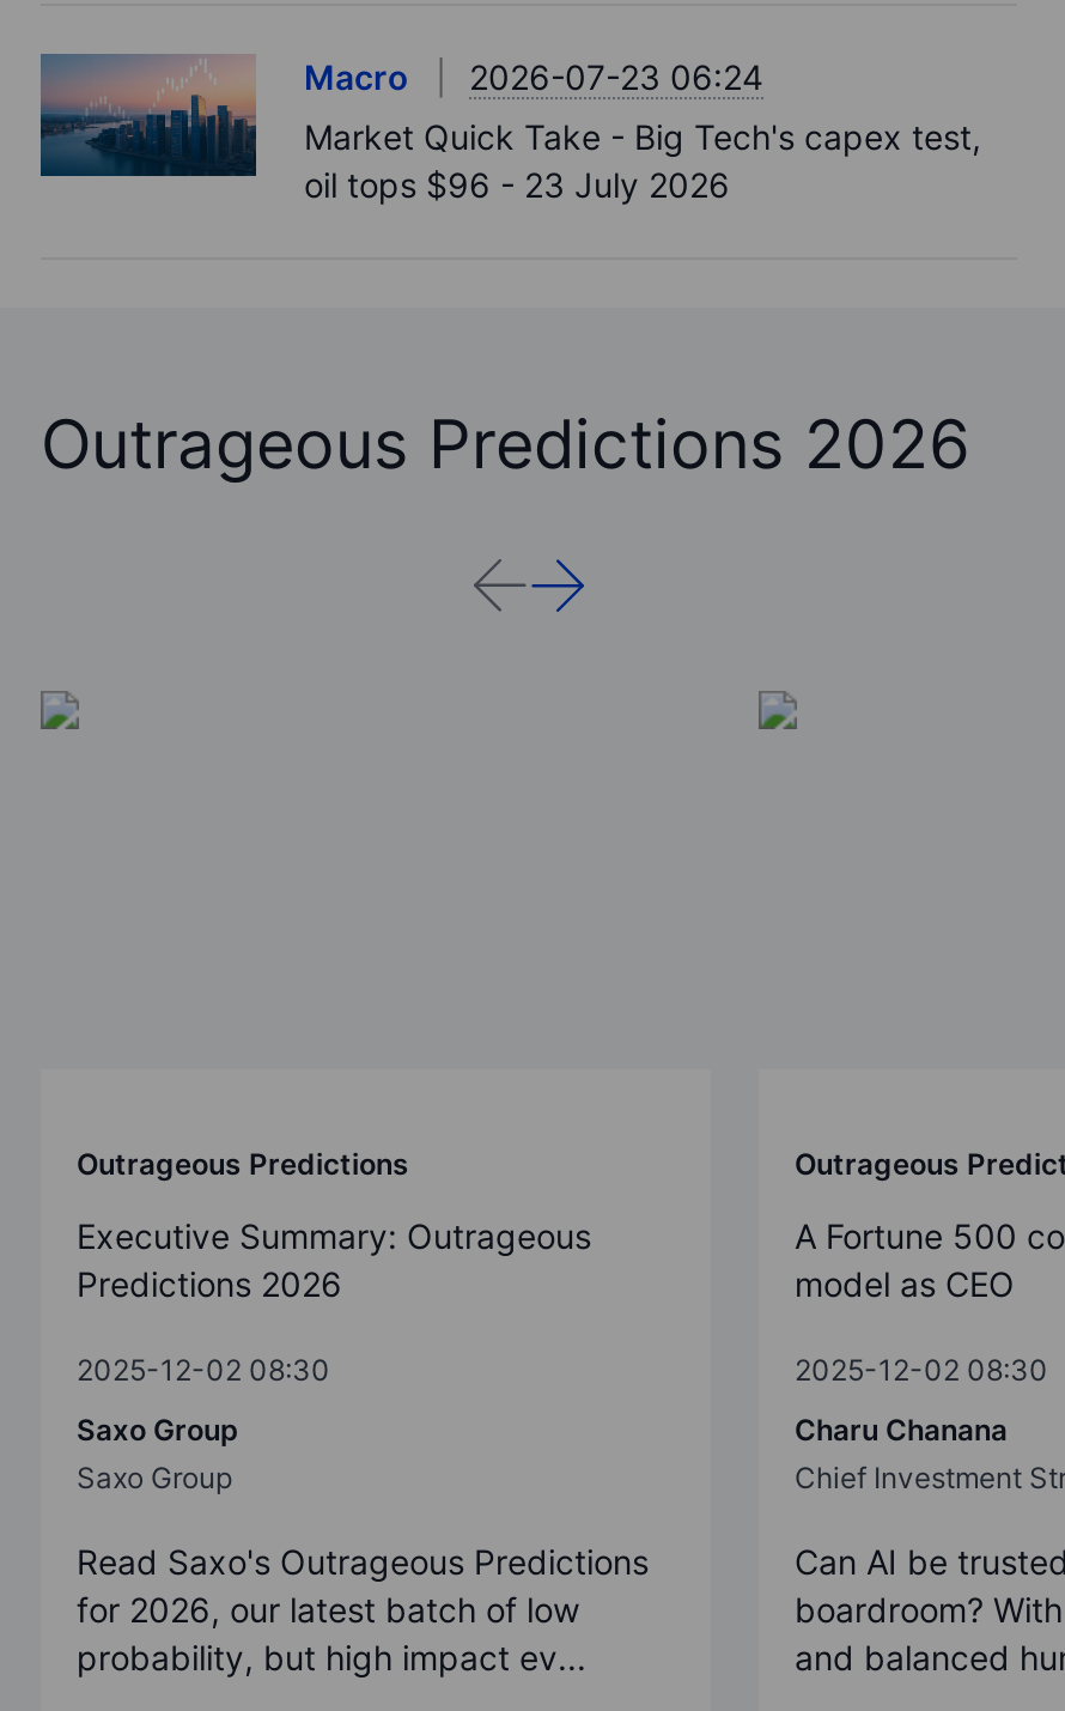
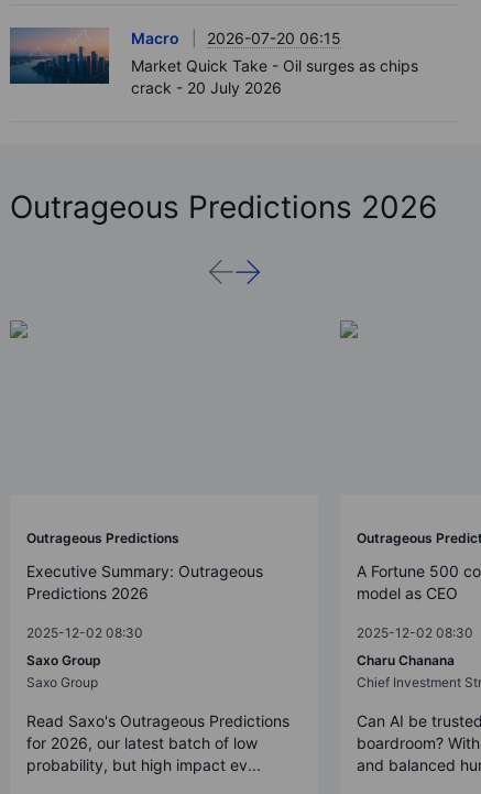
- Macro 2026-07-23 06:24
+ Macro 2026-07-20 06:15

- Market Quick Take - Big Tech's capex test,
- oil tops $96 - 23 July 2026
+ Market Quick Take - Oil surges as chips
+ crack - 20 July 2026
